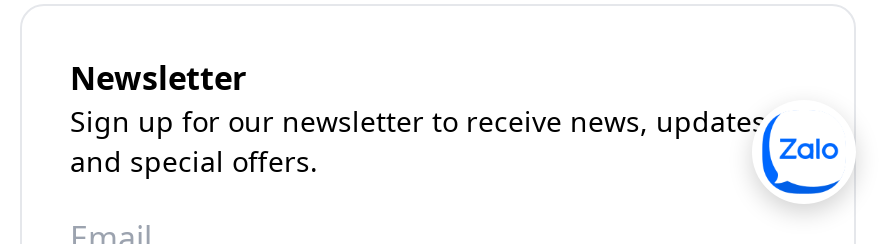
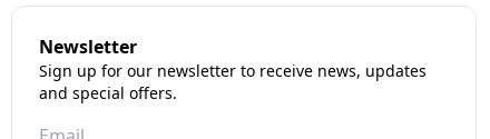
- [image]
